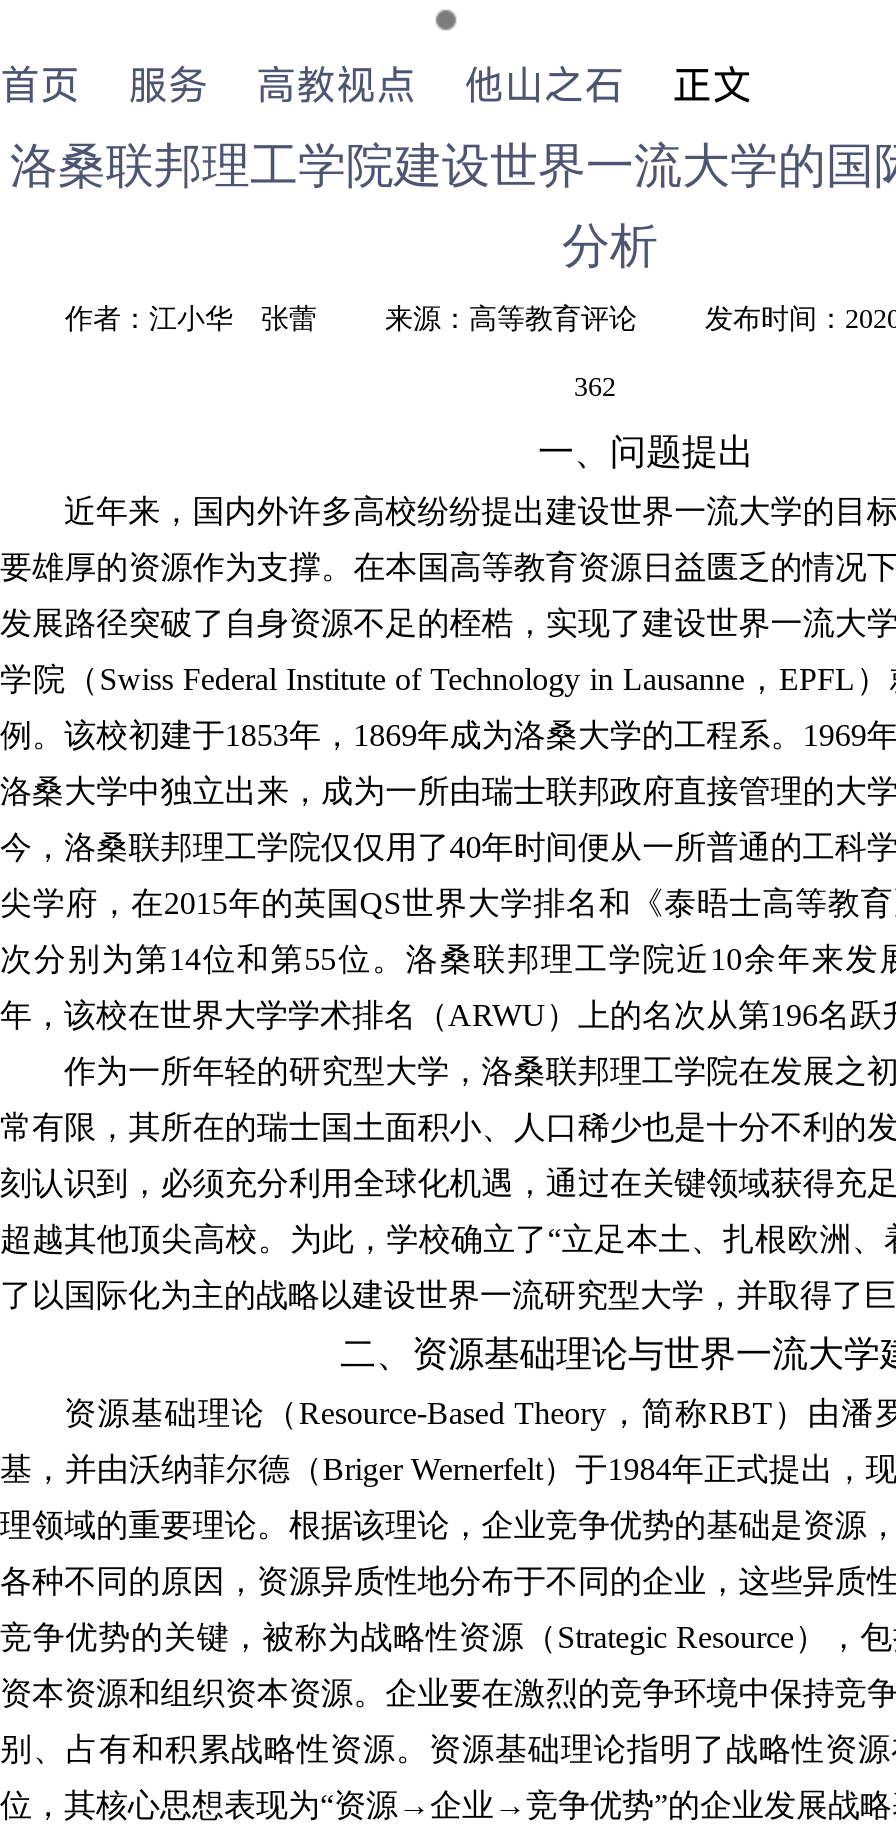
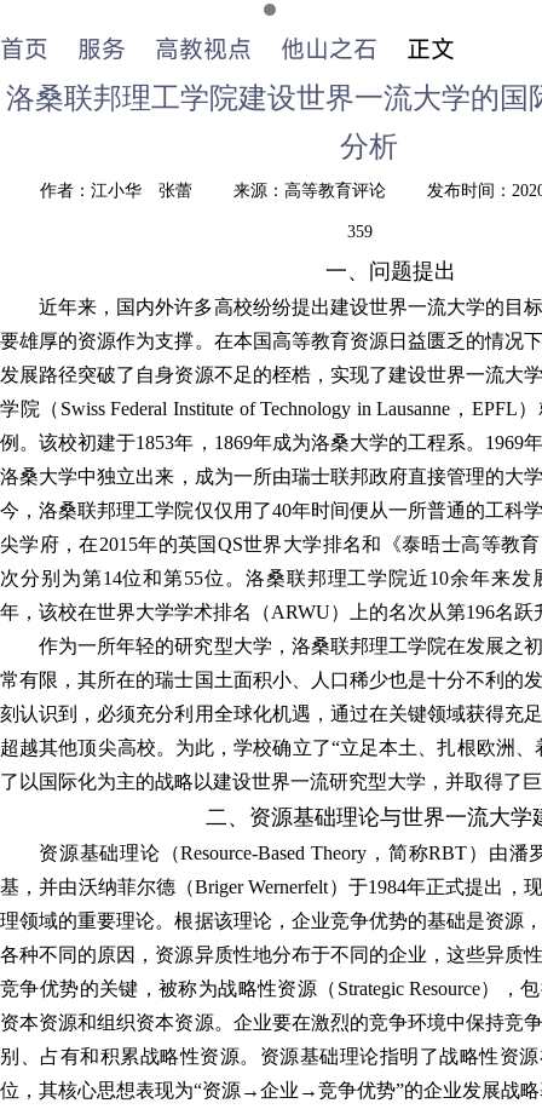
- 362
+ 359
